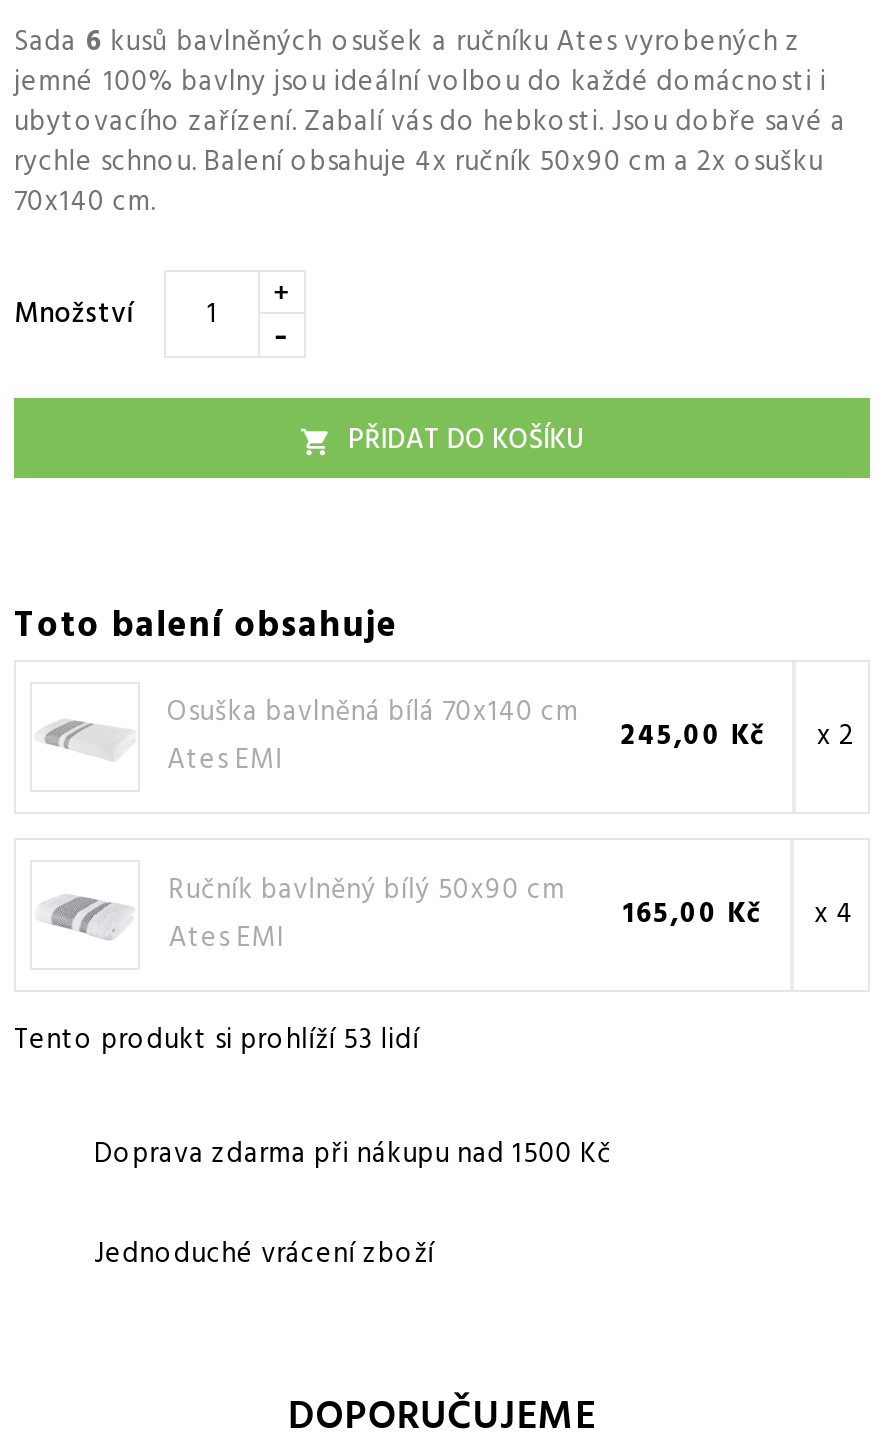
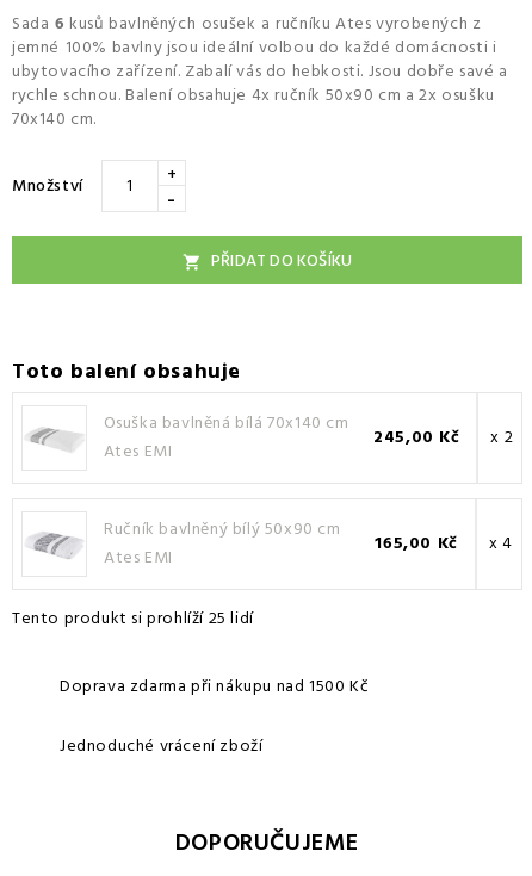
- Tento produkt si prohlíží 53 lidí
+ Tento produkt si prohlíží 25 lidí
